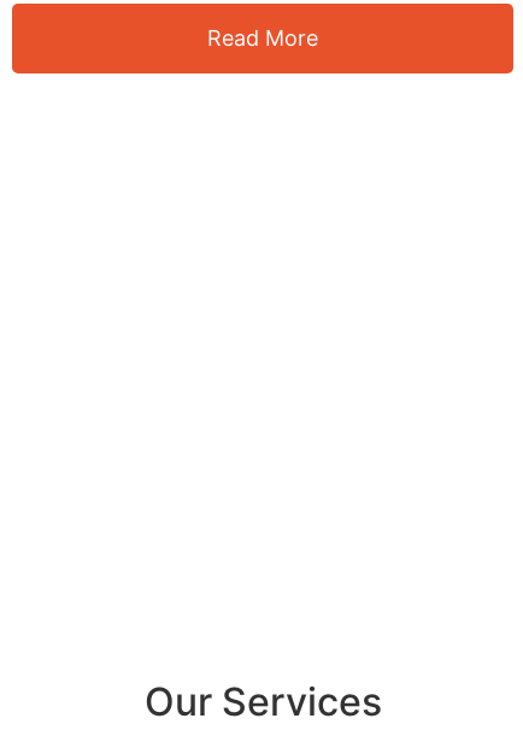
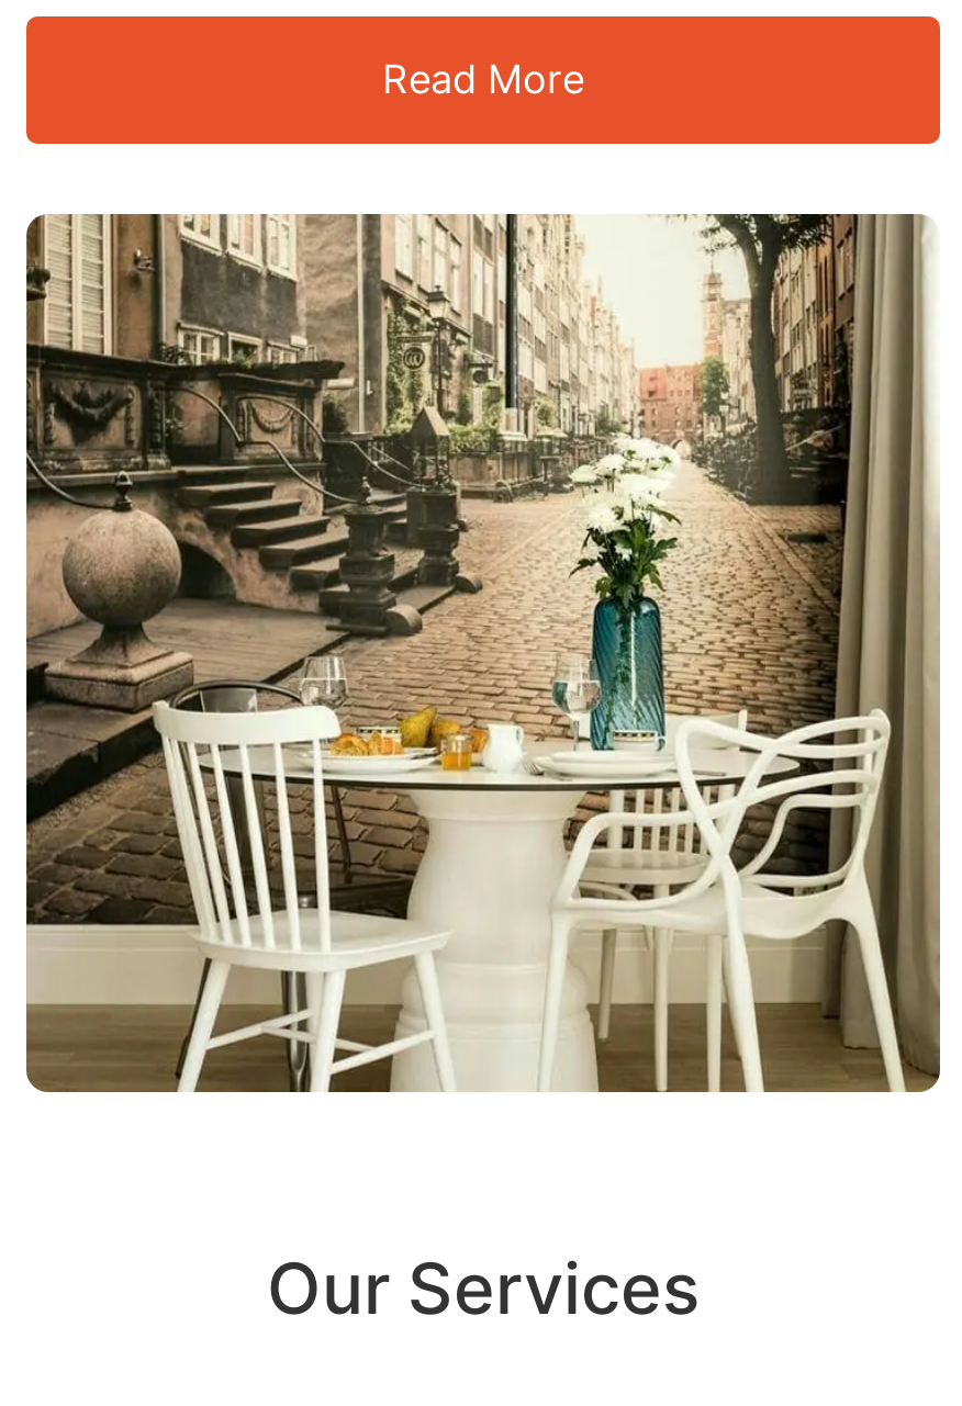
+ [image]
